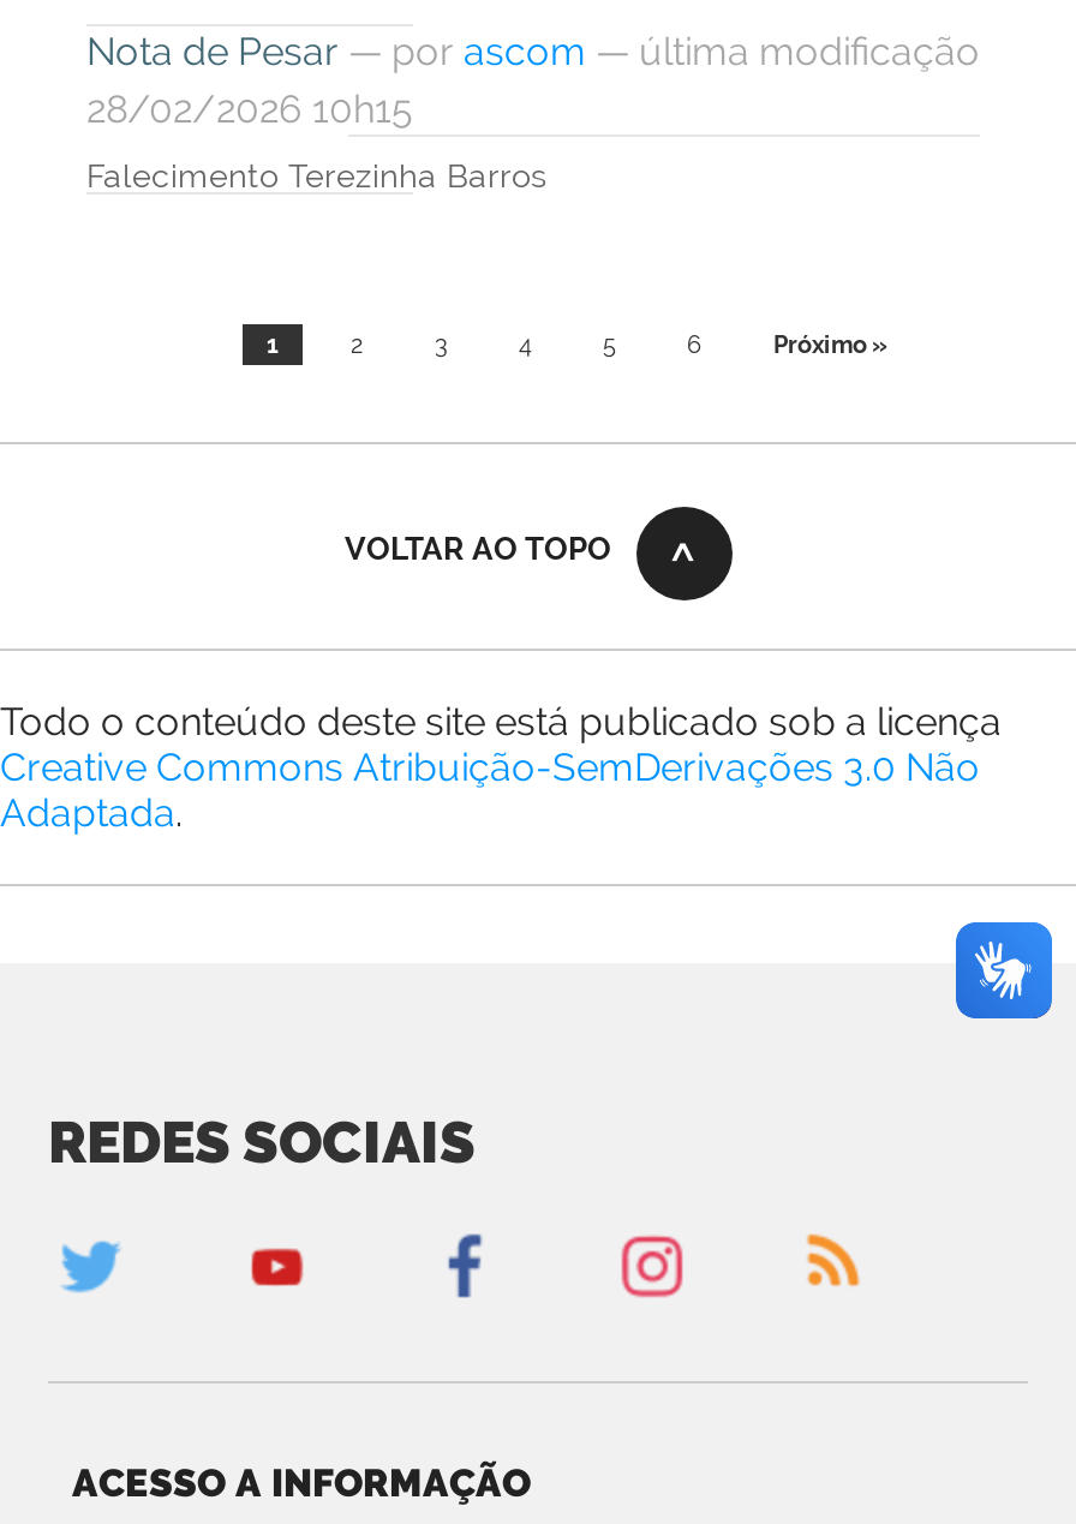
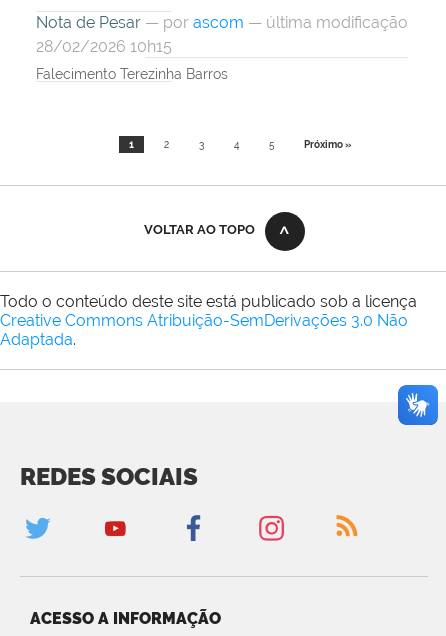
- 6
